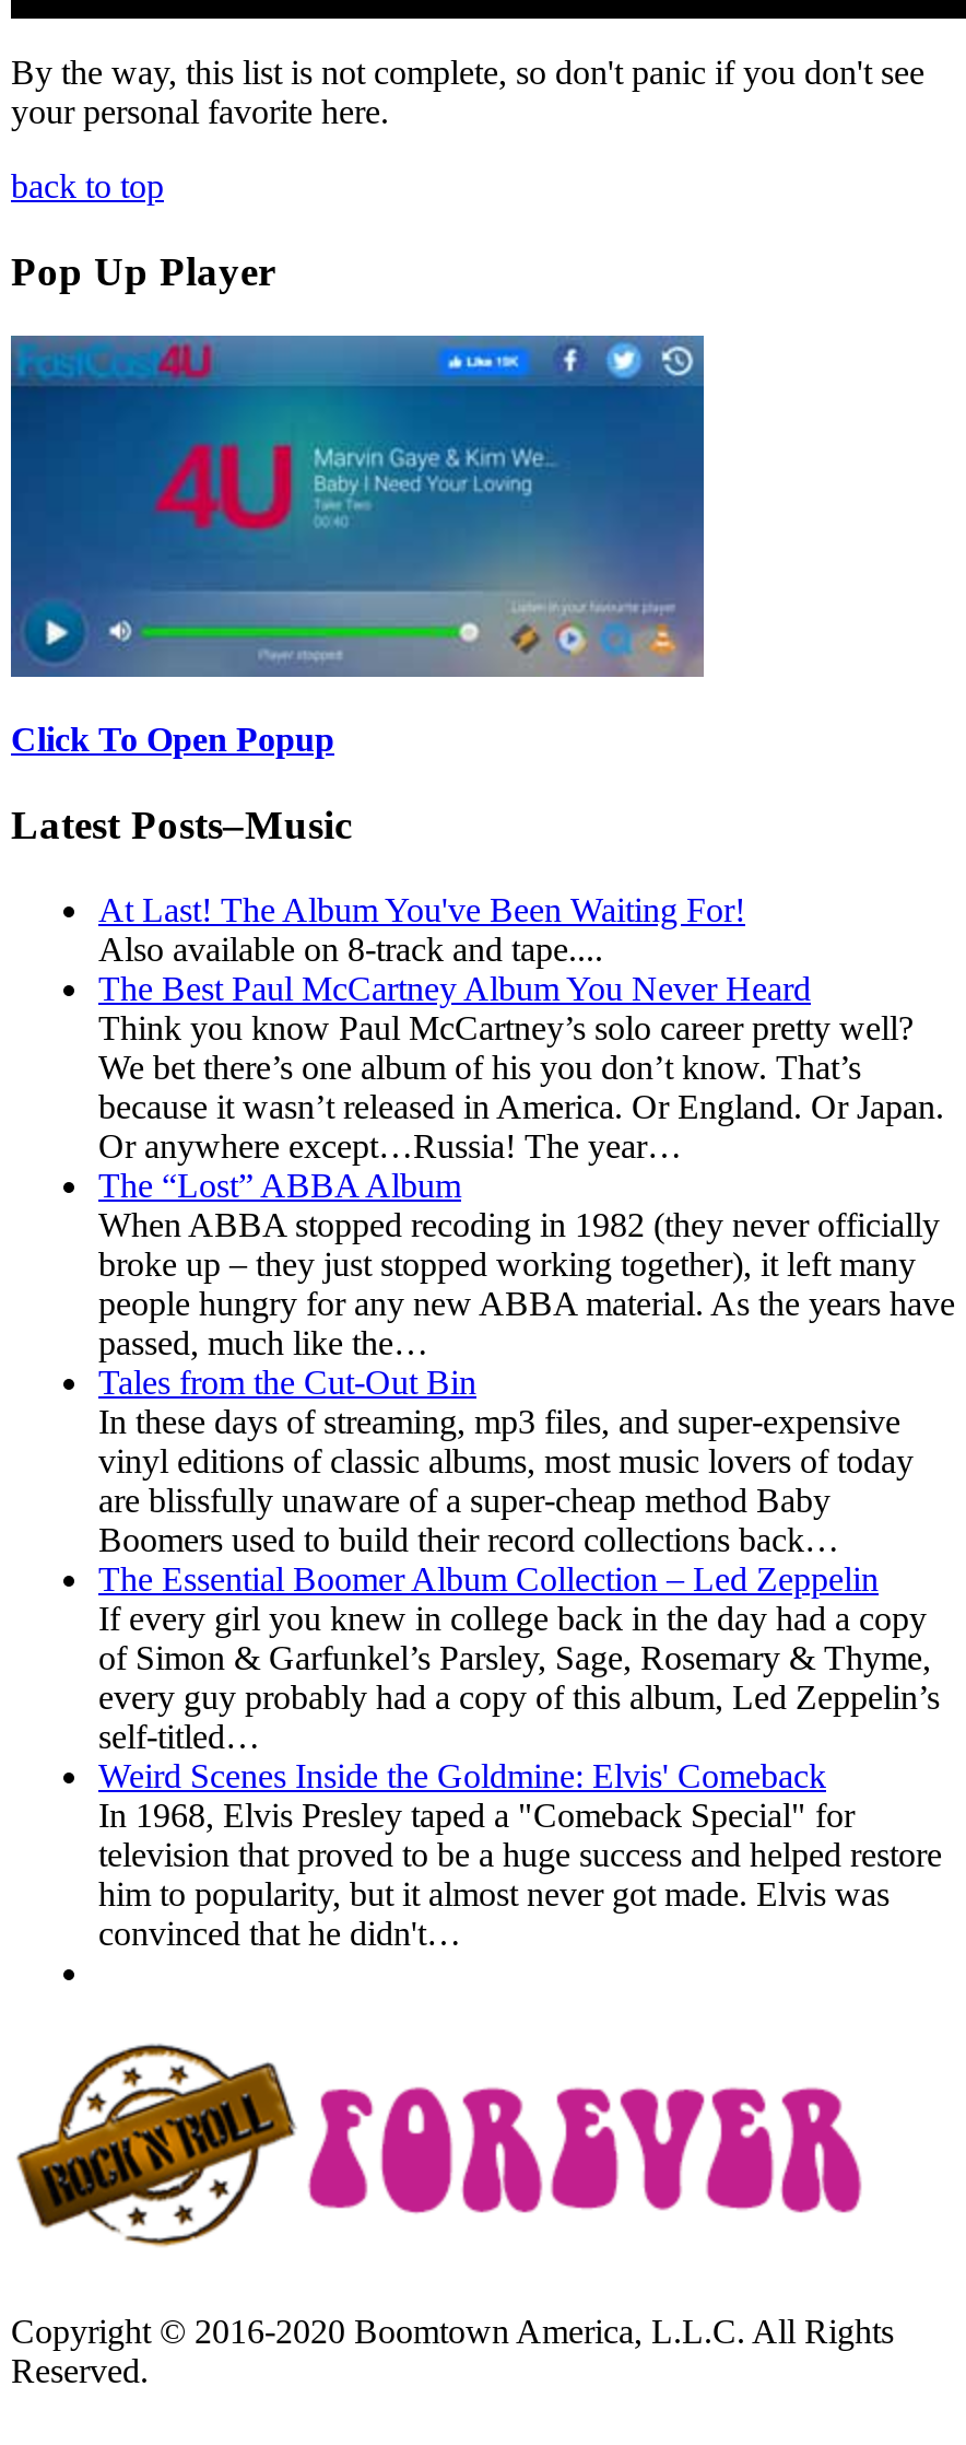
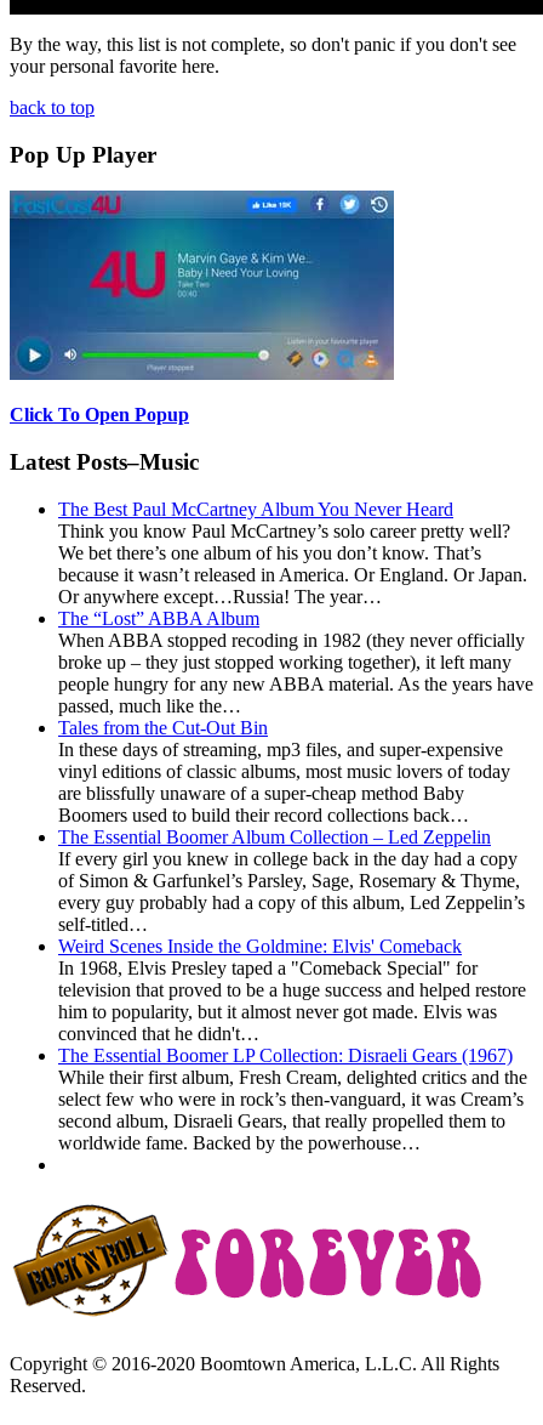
- At Last! The Album You've Been Waiting For!
- Also available on 8-track and tape....

moved up: The Best Paul McCartney Album You Never Heard | Think you know Paul McCartney’s solo career pretty well? | We bet there’s one album of his you don’t know. That’s | ... | him to popularity, but it almost never got made. Elvis was | convinced that he didn't…

+ The Essential Boomer LP Collection: Disraeli Gears (1967)
+ While their first album, Fresh Cream, delighted critics and the
+ select few who were in rock’s then-vanguard, it was Cream’s
+ second album, Disraeli Gears, that really propelled them to
+ worldwide fame. Backed by the powerhouse…
